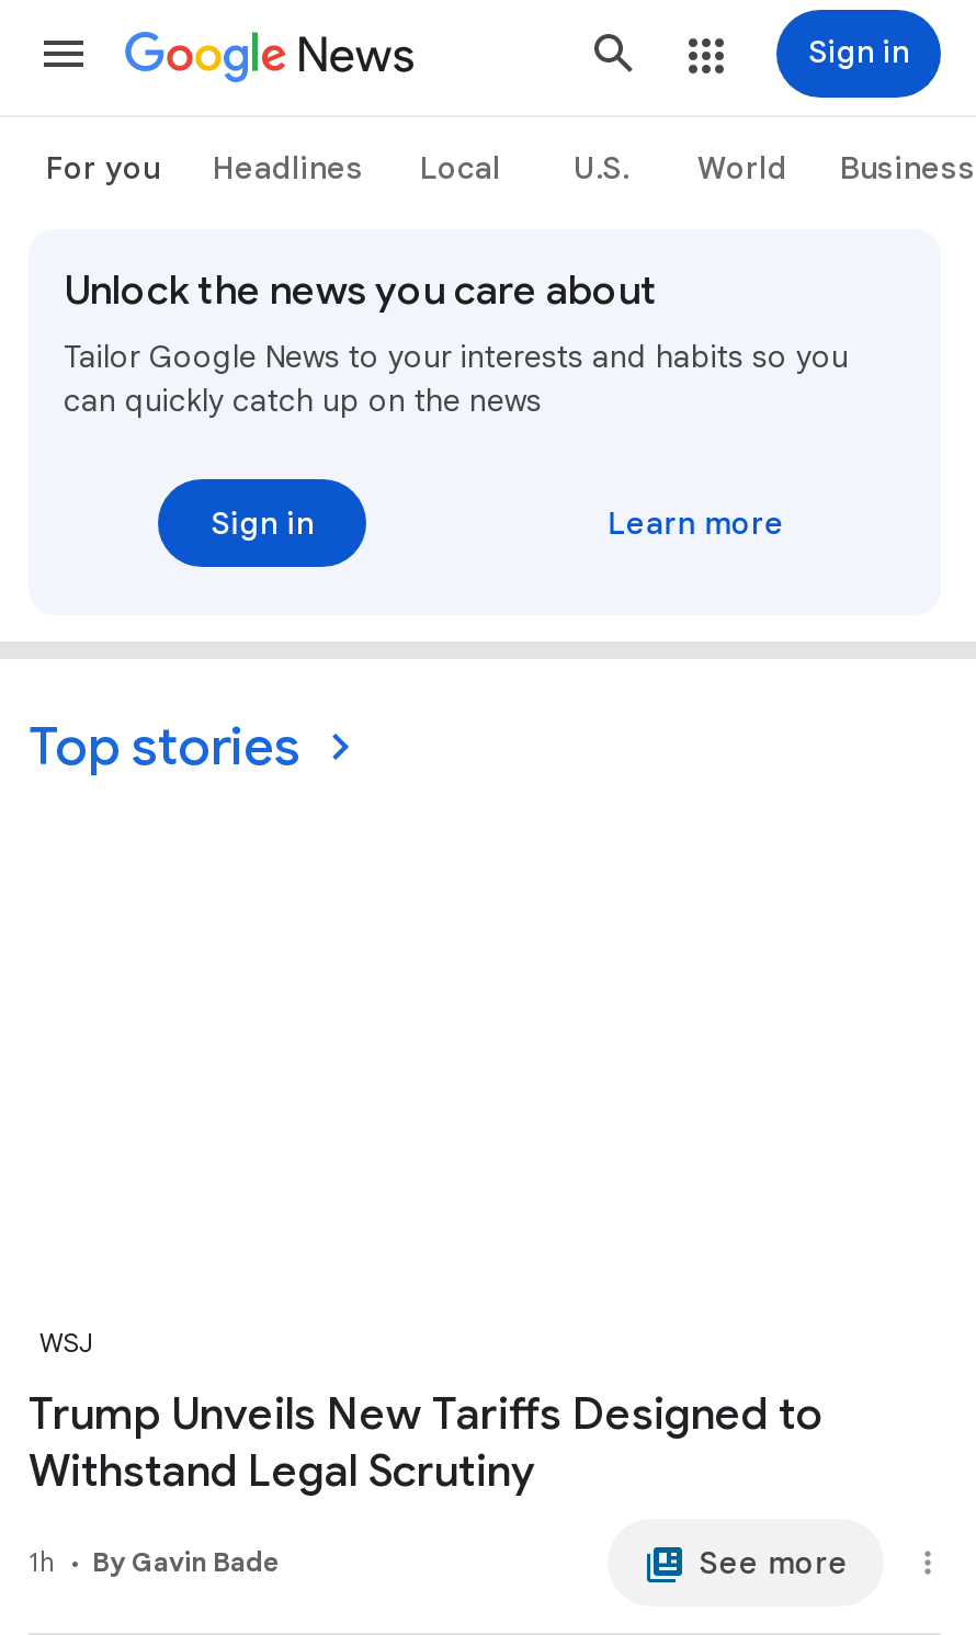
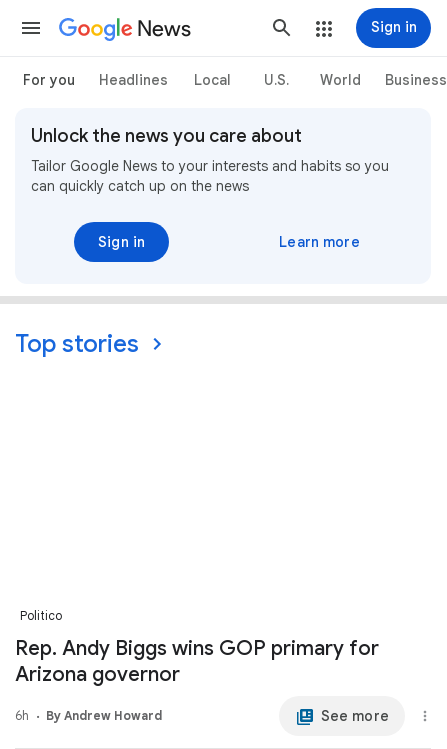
- WSJ
+ Politico

- Trump Unveils New Tariffs Designed to
- Withstand Legal Scrutiny
+ Rep. Andy Biggs wins GOP primary for
+ Arizona governor

- 1h
- By Gavin Bade
+ 6h
+ By Andrew Howard
